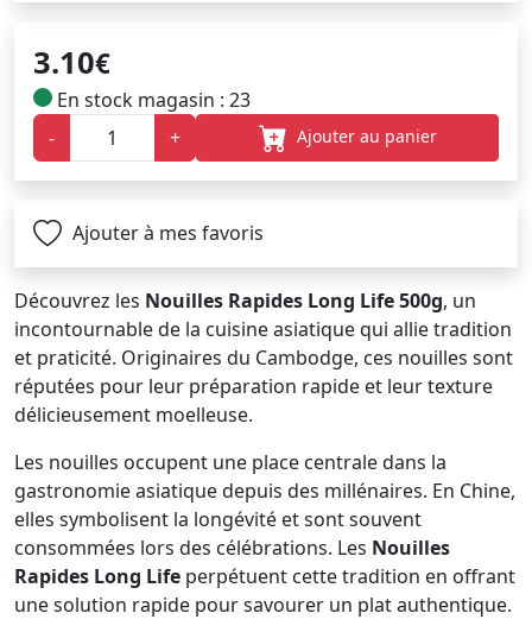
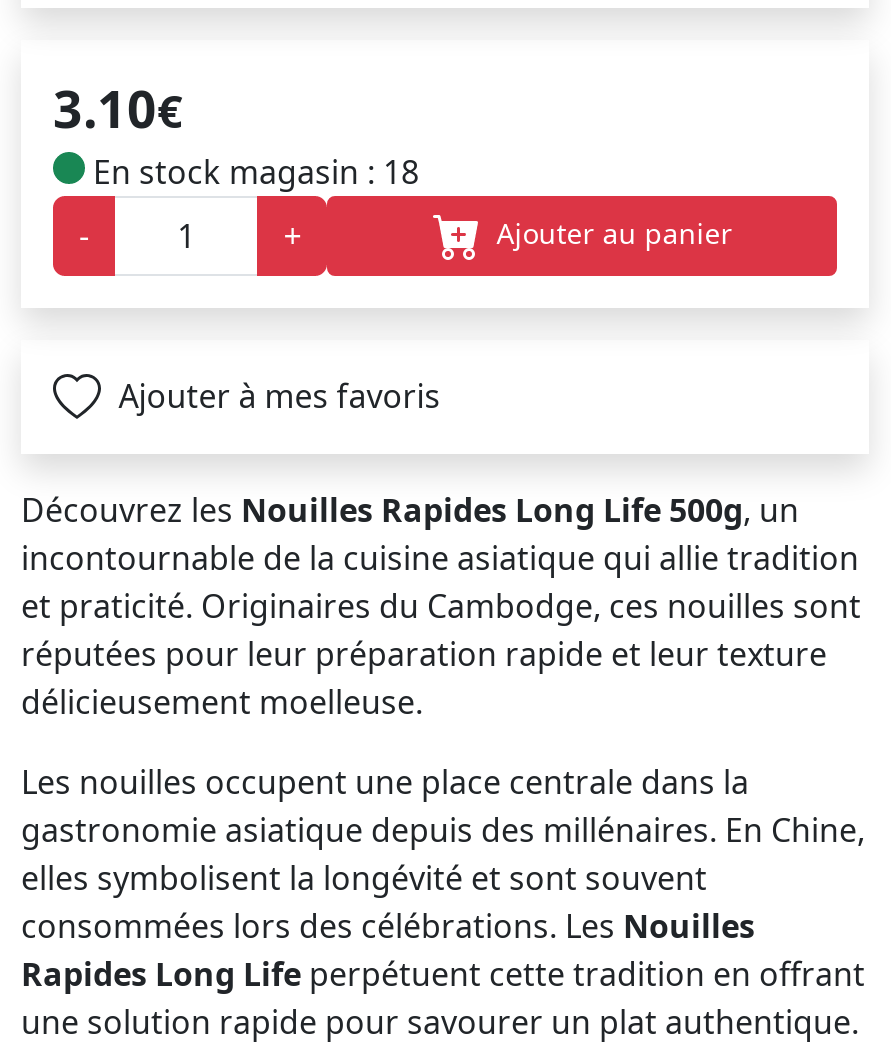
- En stock magasin : 23
+ En stock magasin : 18
